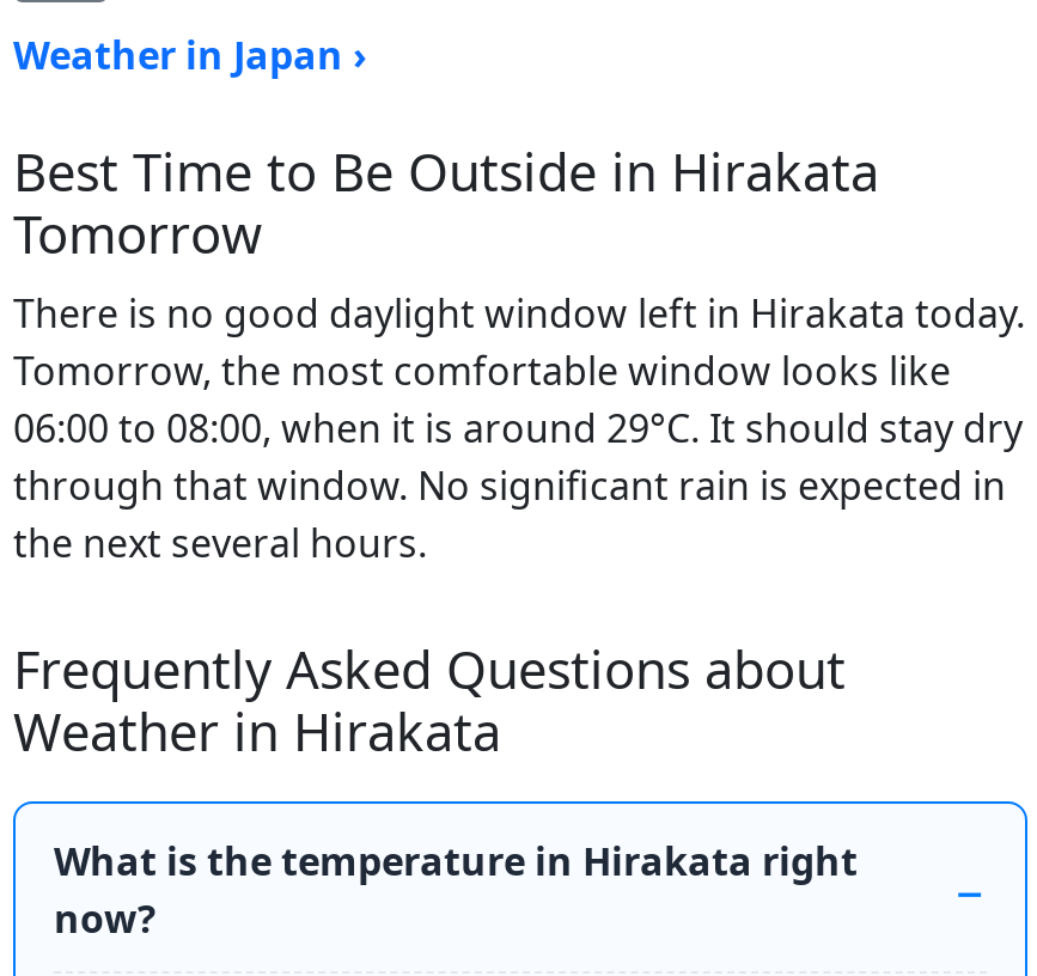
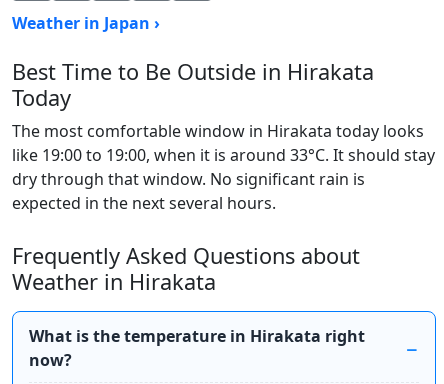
- Tomorrow
- There is no good daylight window left in Hirakata today.
- Tomorrow, the most comfortable window looks like
- 06:00 to 08:00, when it is around 29°C. It should stay dry
- through that window. No significant rain is expected in
- the next several hours.
+ Today
+ The most comfortable window in Hirakata today looks
+ like 19:00 to 19:00, when it is around 33°C. It should stay
+ dry through that window. No significant rain is
+ expected in the next several hours.
